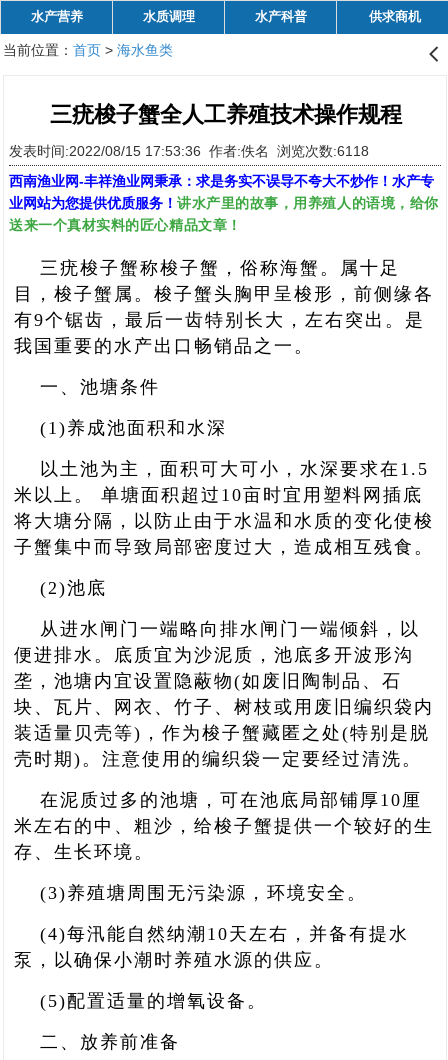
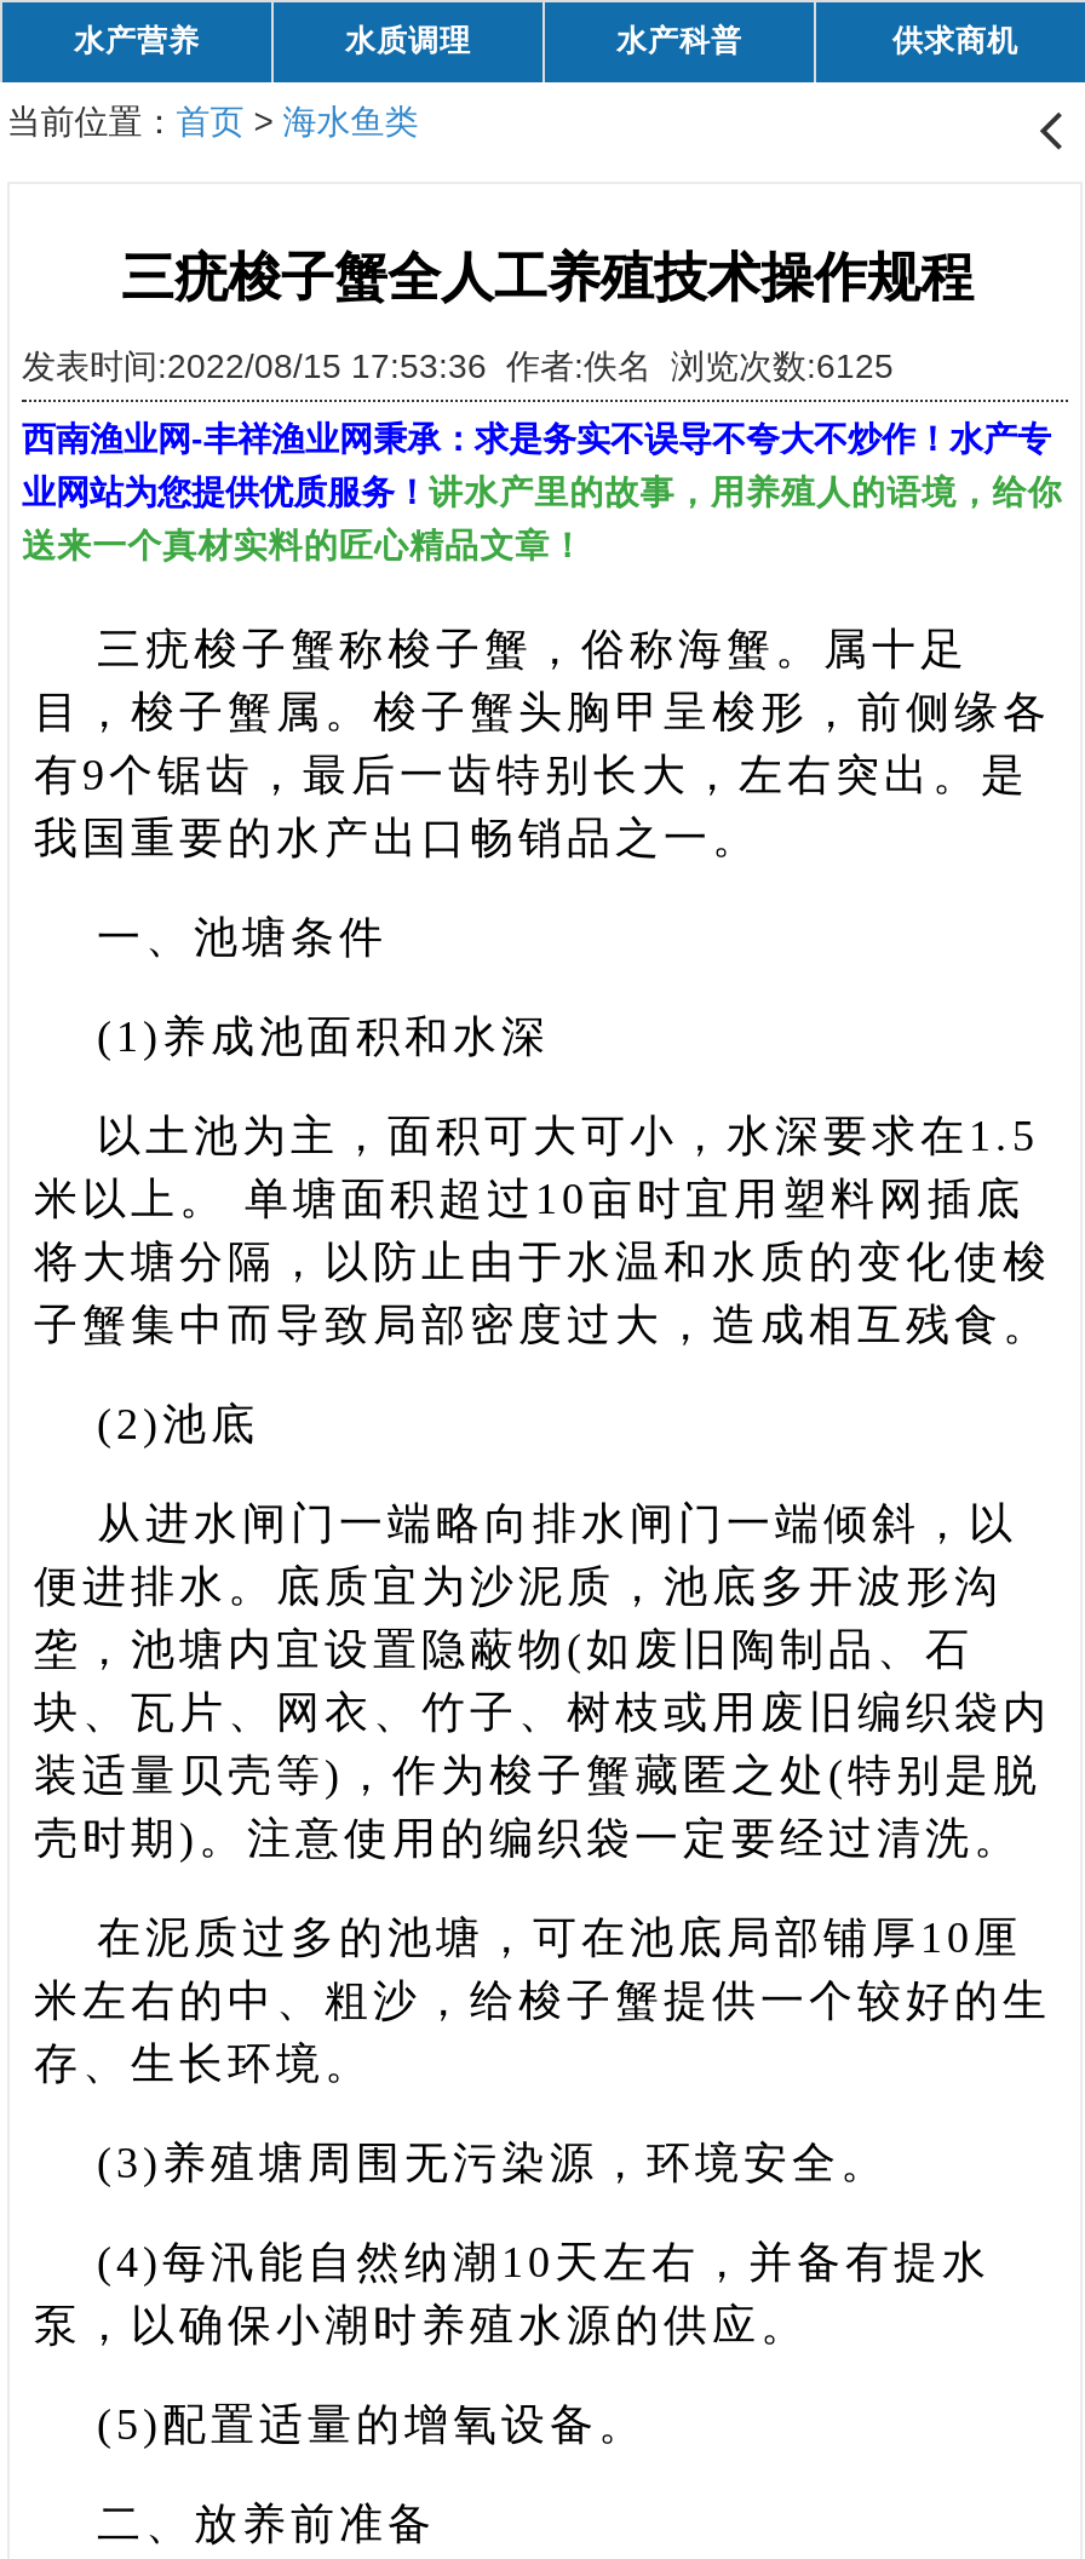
- 发表时间:2022/08/15 17:53:36 作者:佚名 浏览次数:6118
+ 发表时间:2022/08/15 17:53:36 作者:佚名 浏览次数:6125
